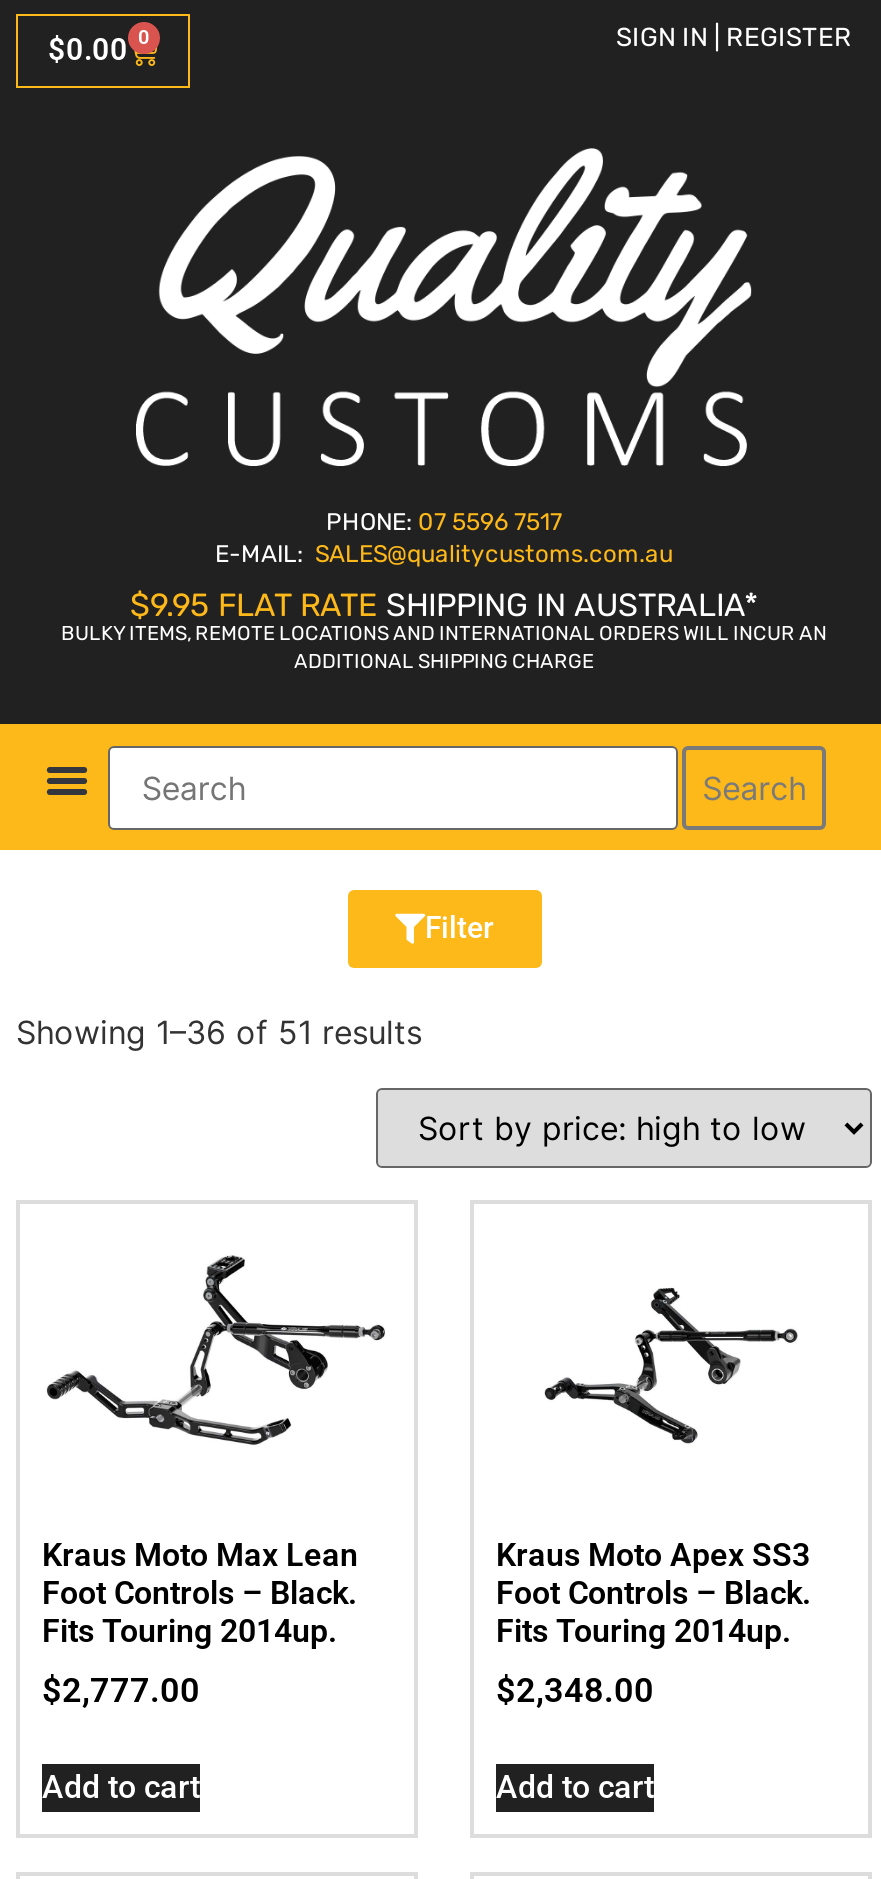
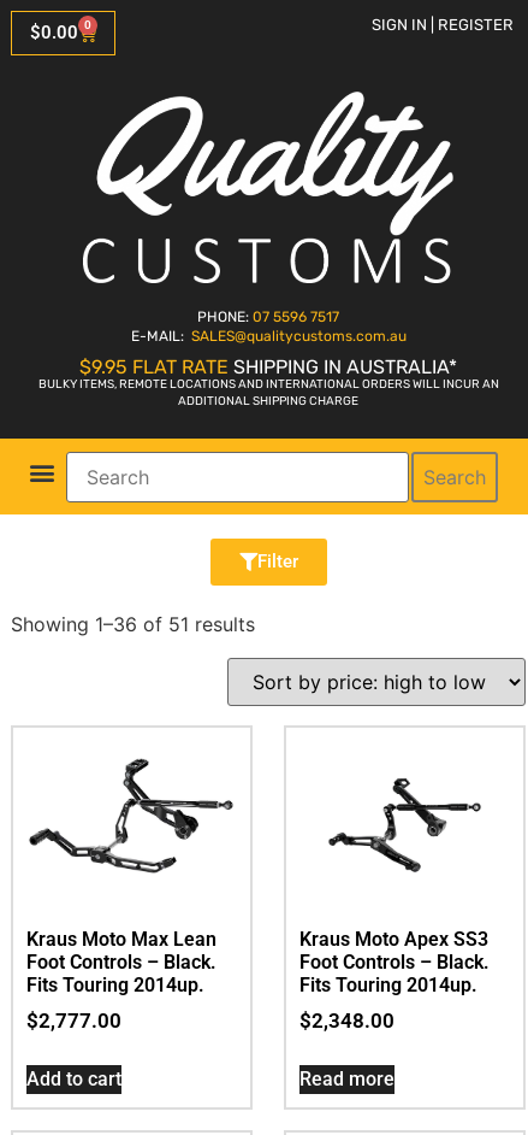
- Add to cart
+ Read more
